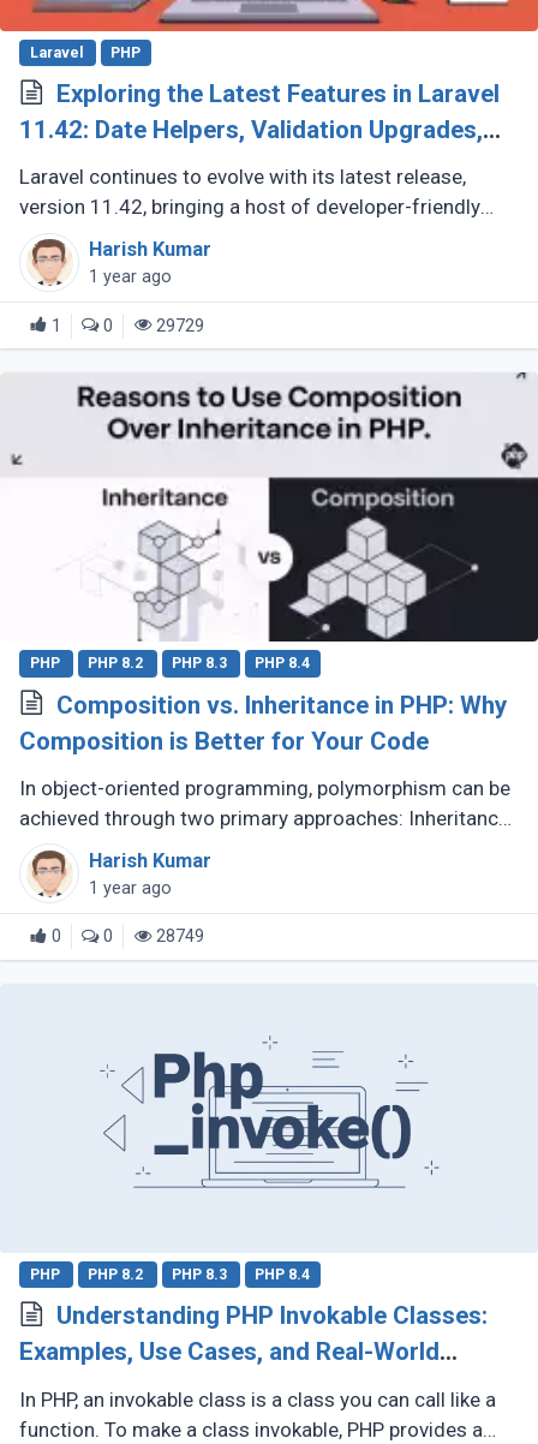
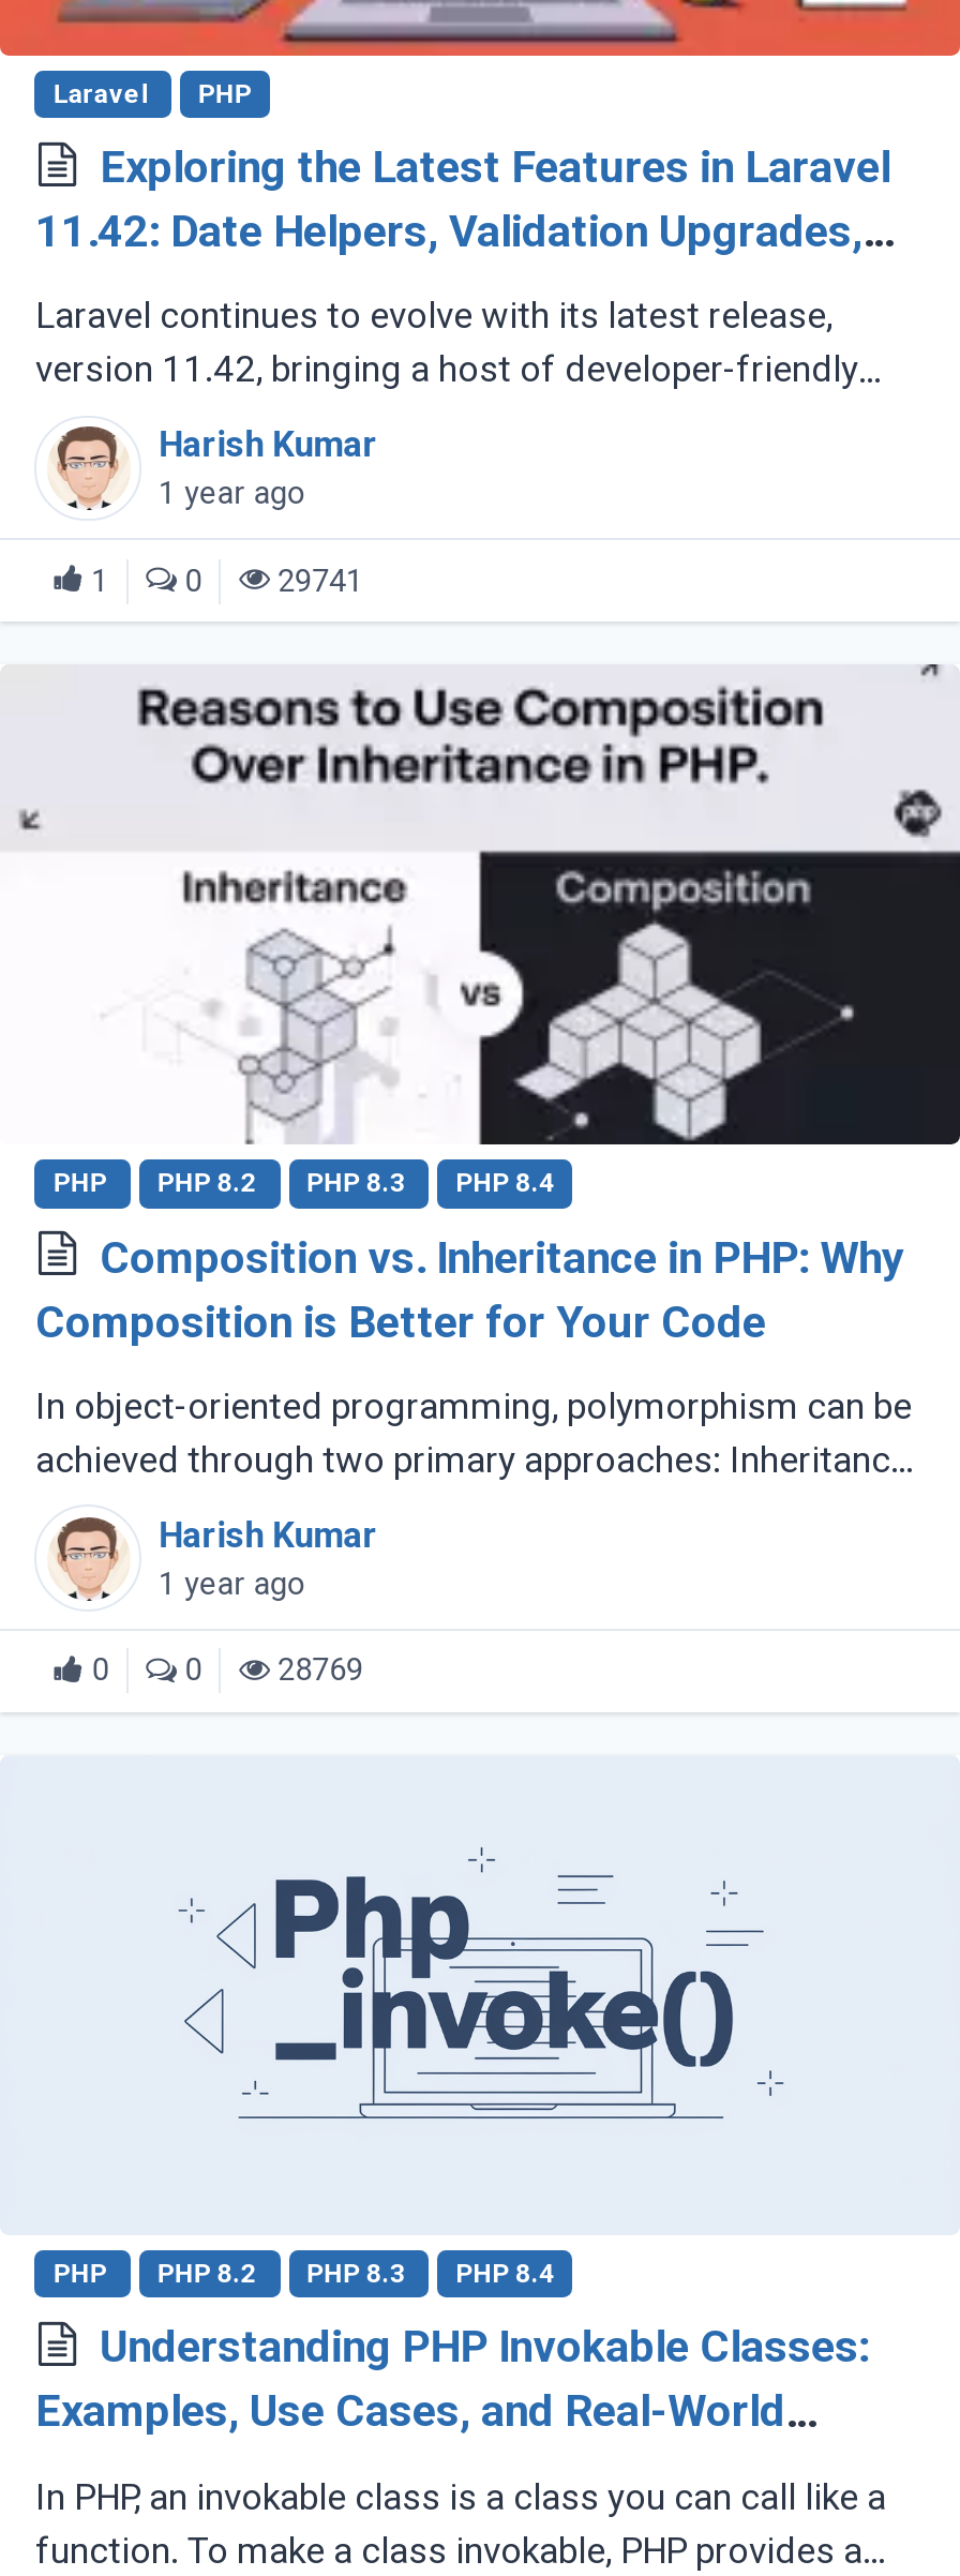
- 1 0 29729
+ 1 0 29741

- 0 0 28749
+ 0 0 28769
